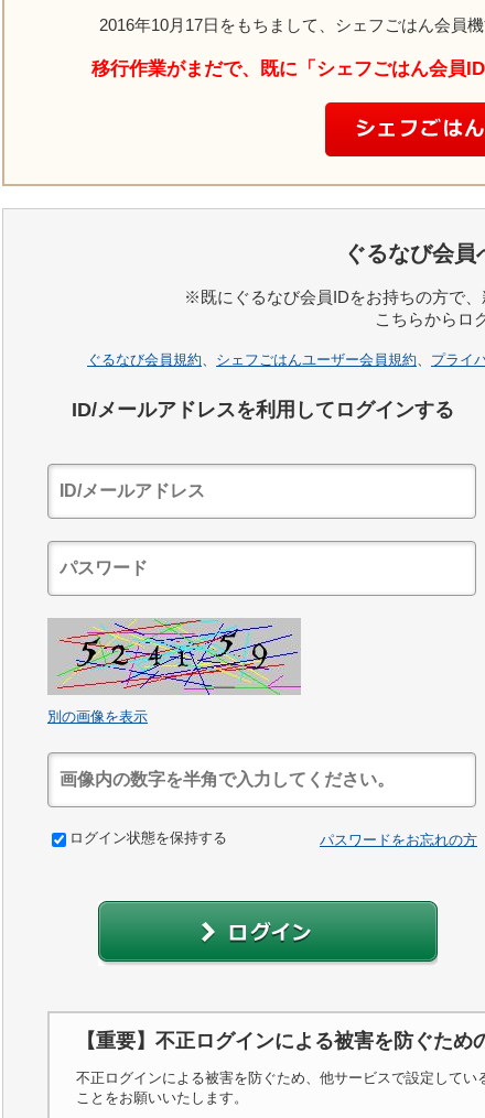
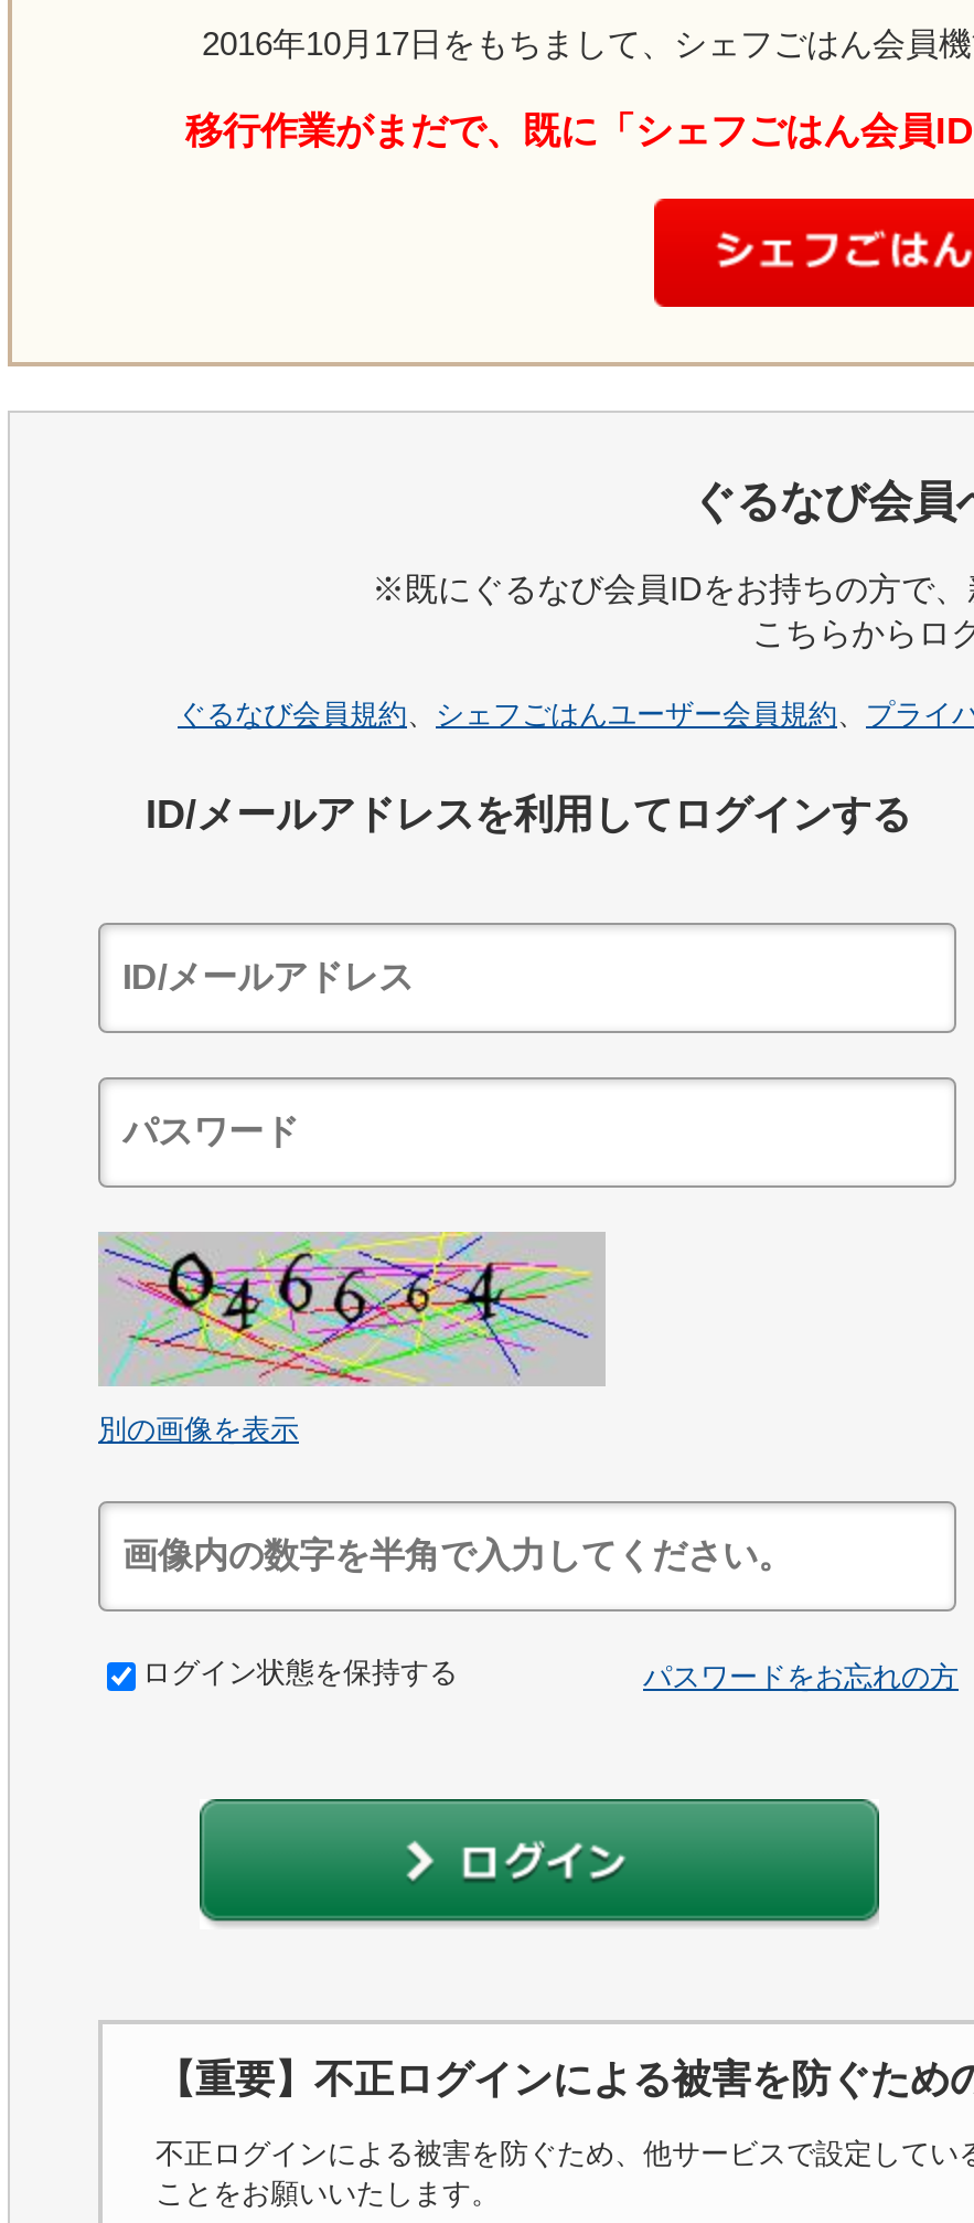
- [image]
+ [image]
